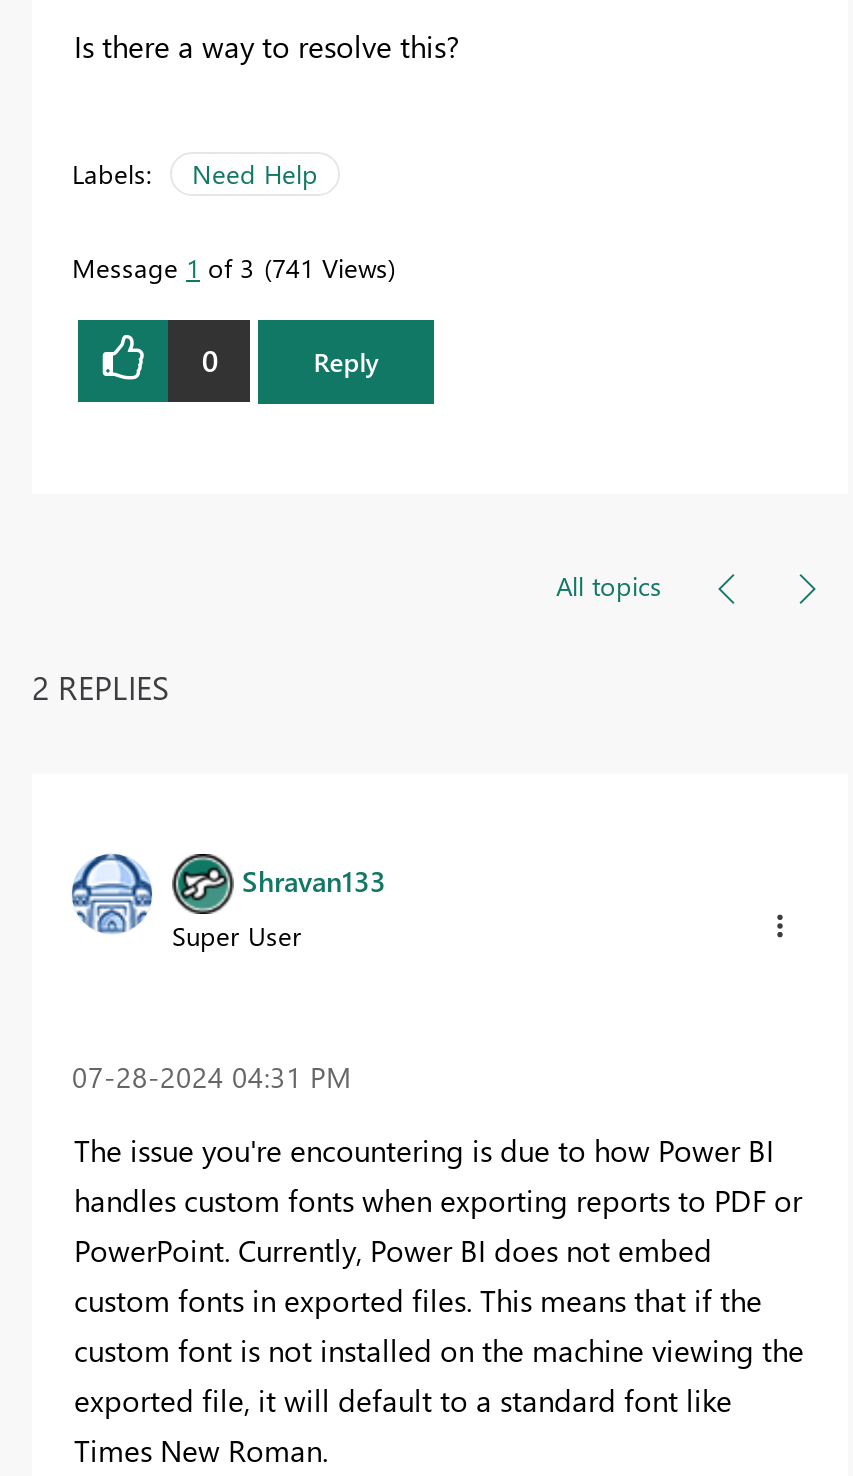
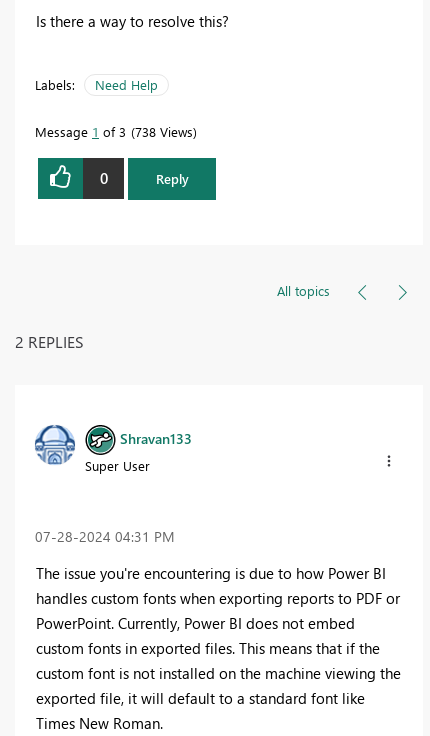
- Message 1 of 3 741 Views
+ Message 1 of 3 738 Views
